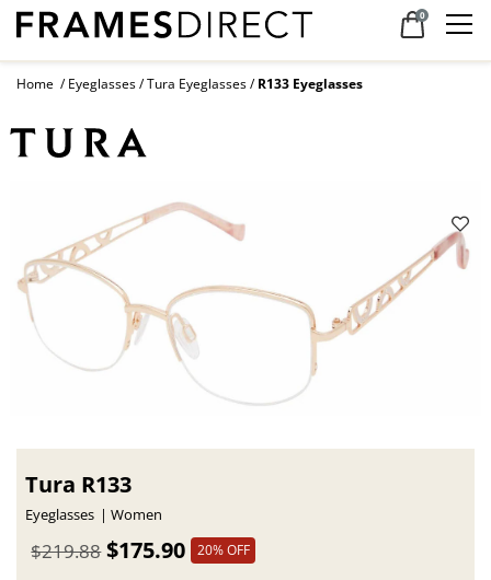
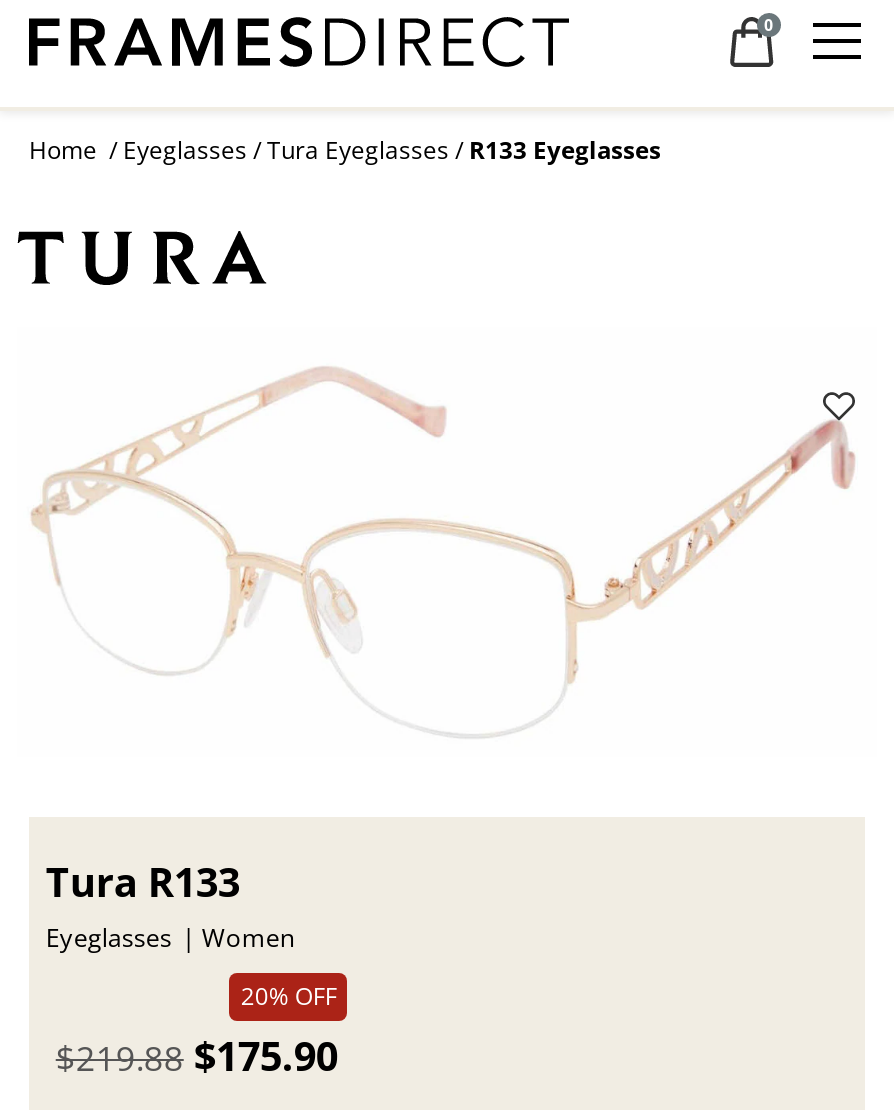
+ 20% OFF

- 20% OFF
